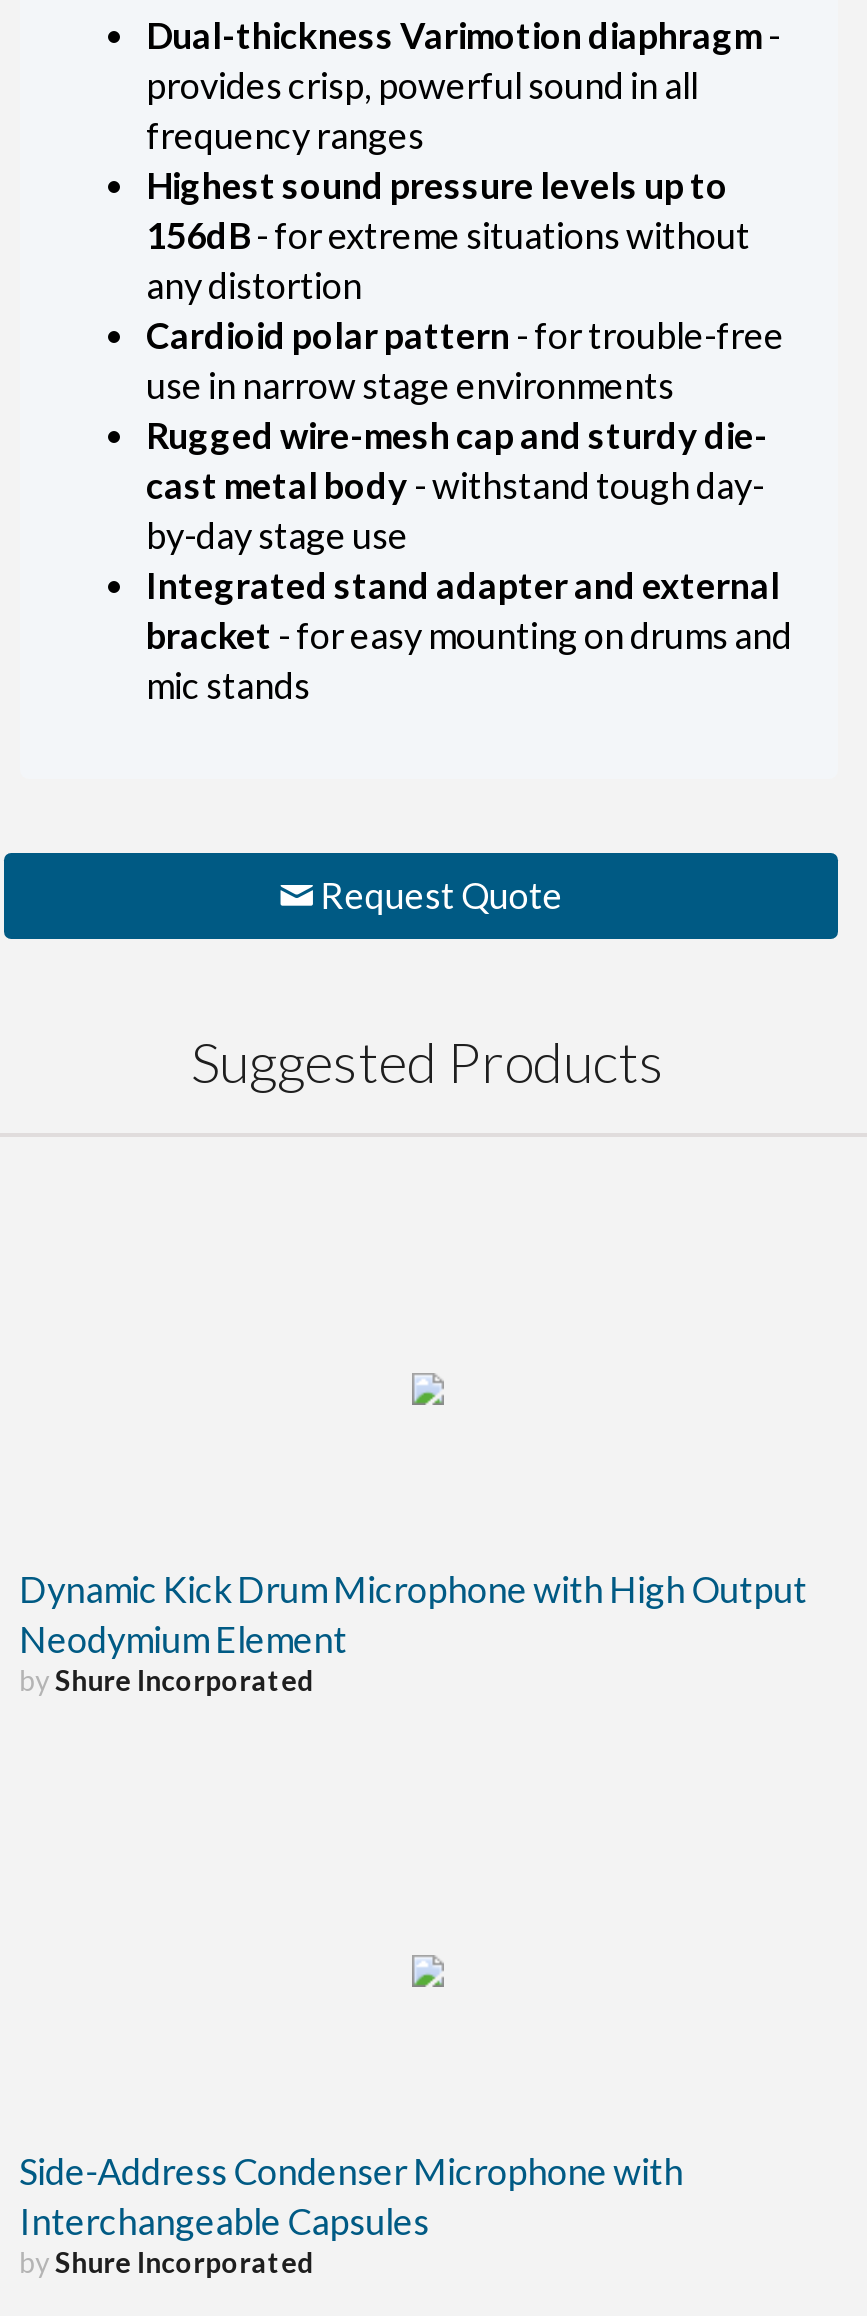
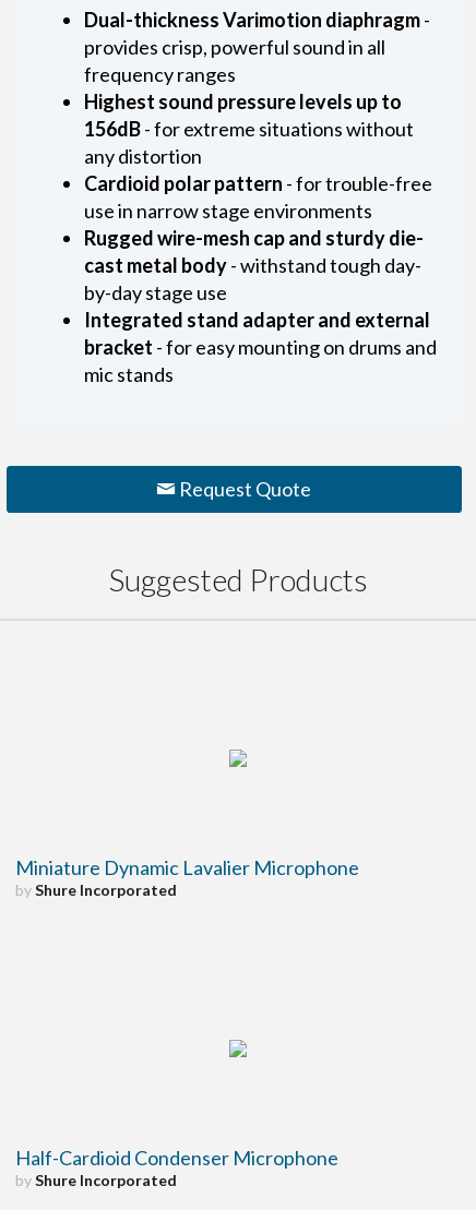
- Dynamic Kick Drum Microphone with High Output
- Neodymium Element
+ Miniature Dynamic Lavalier Microphone

- Side-Address Condenser Microphone with
- Interchangeable Capsules
+ Half-Cardioid Condenser Microphone
